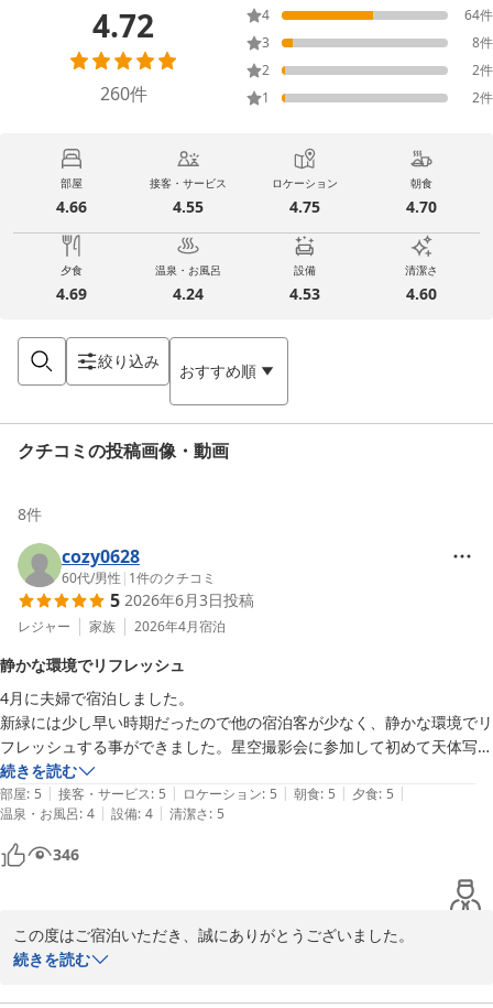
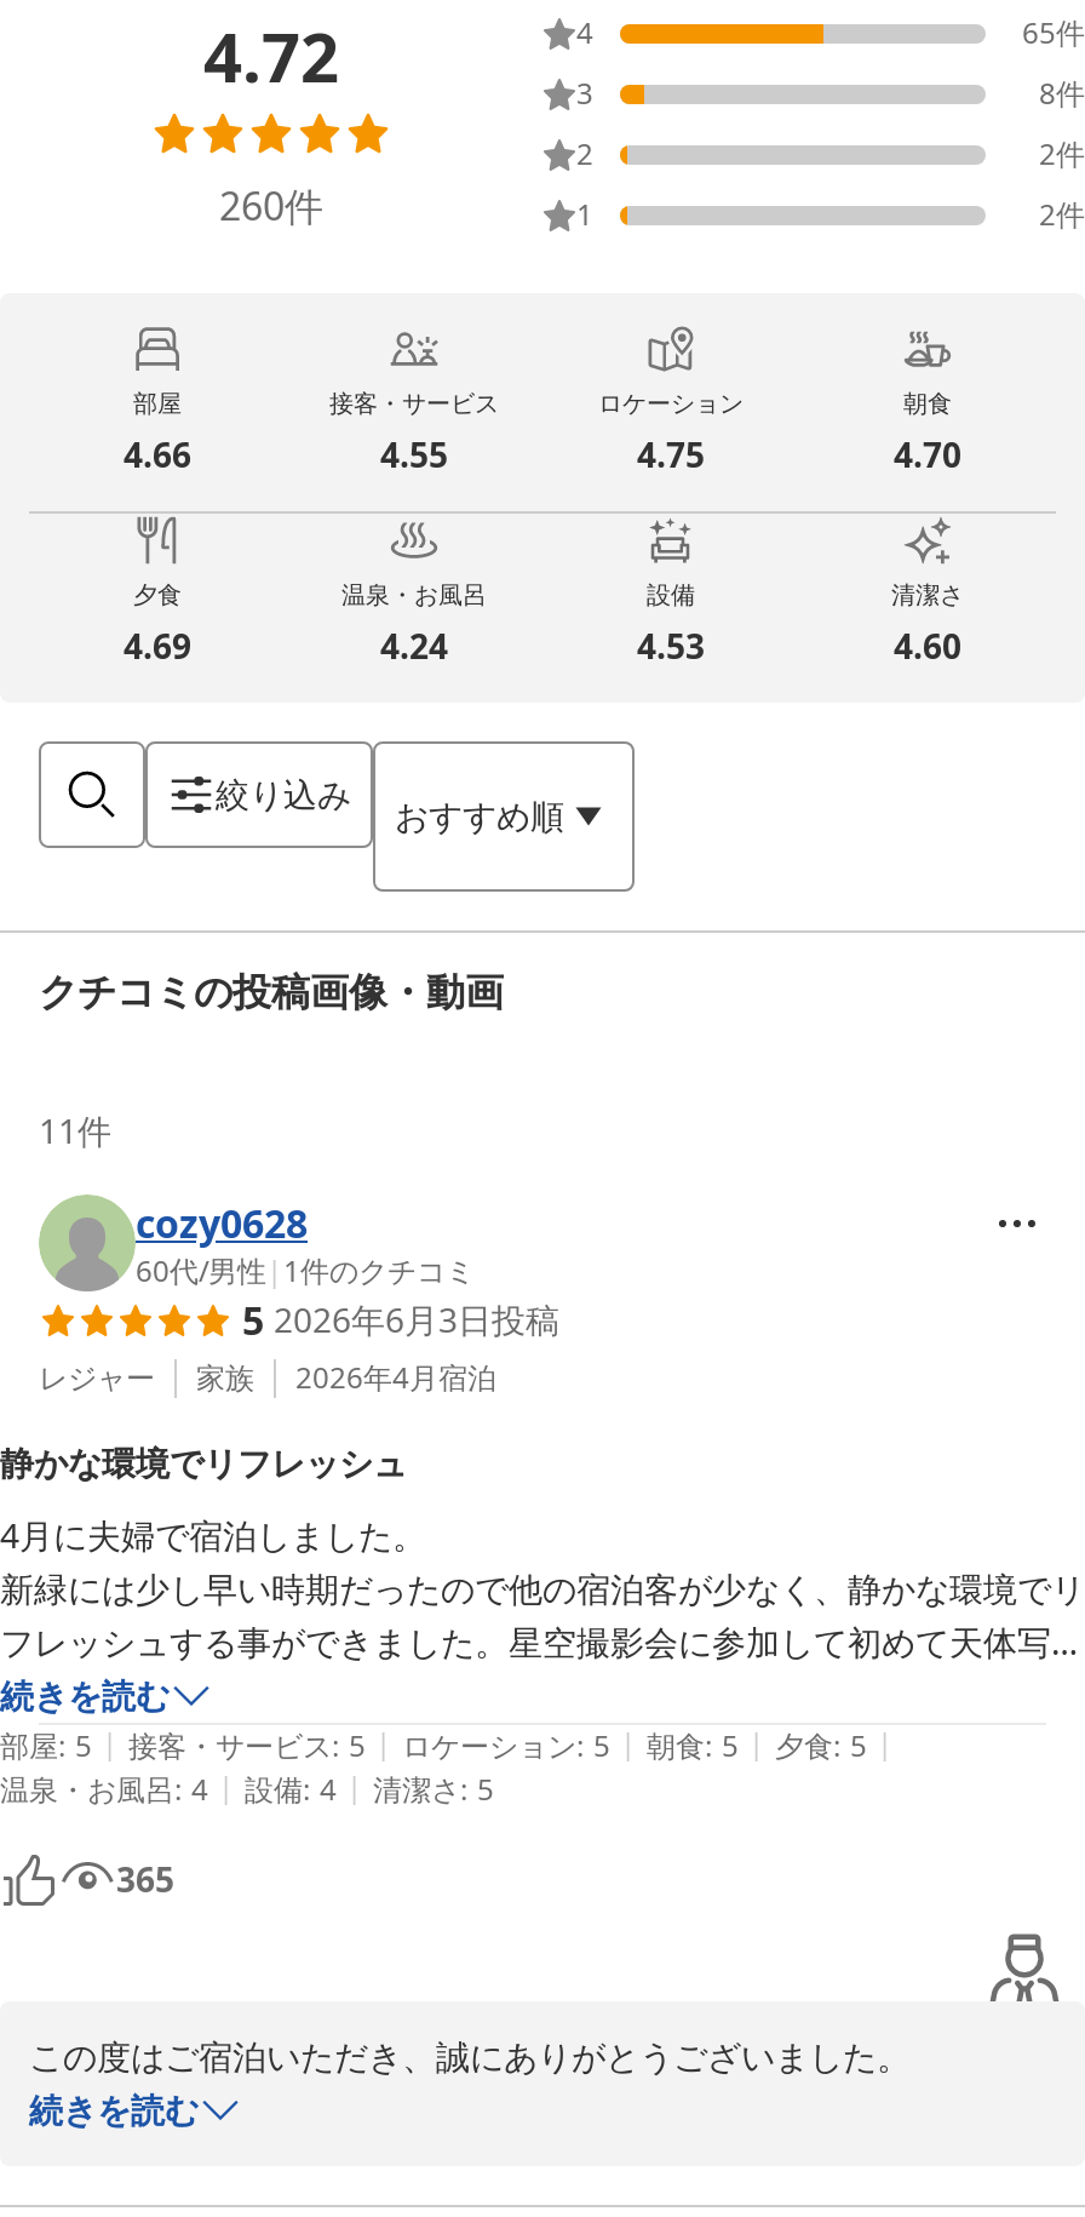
- 64件
+ 65件

- 8件
+ 11件

- 346
+ 365
